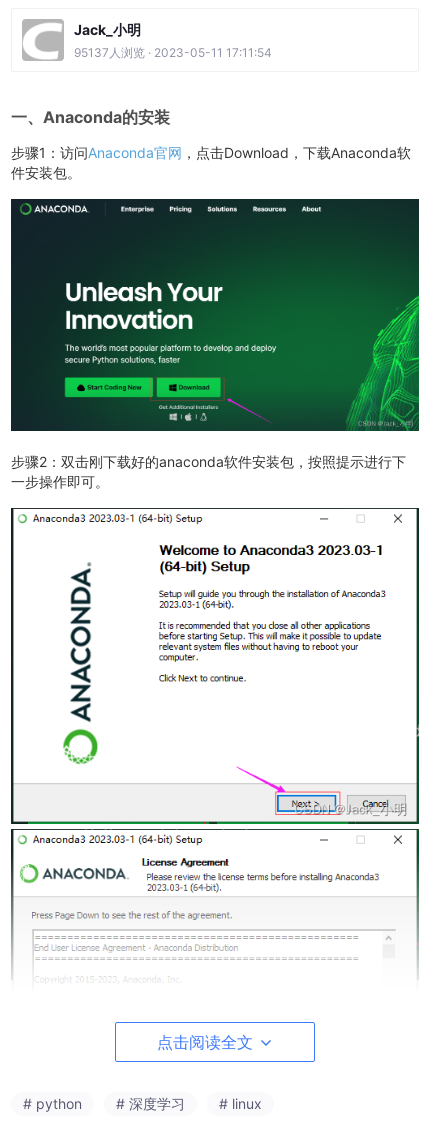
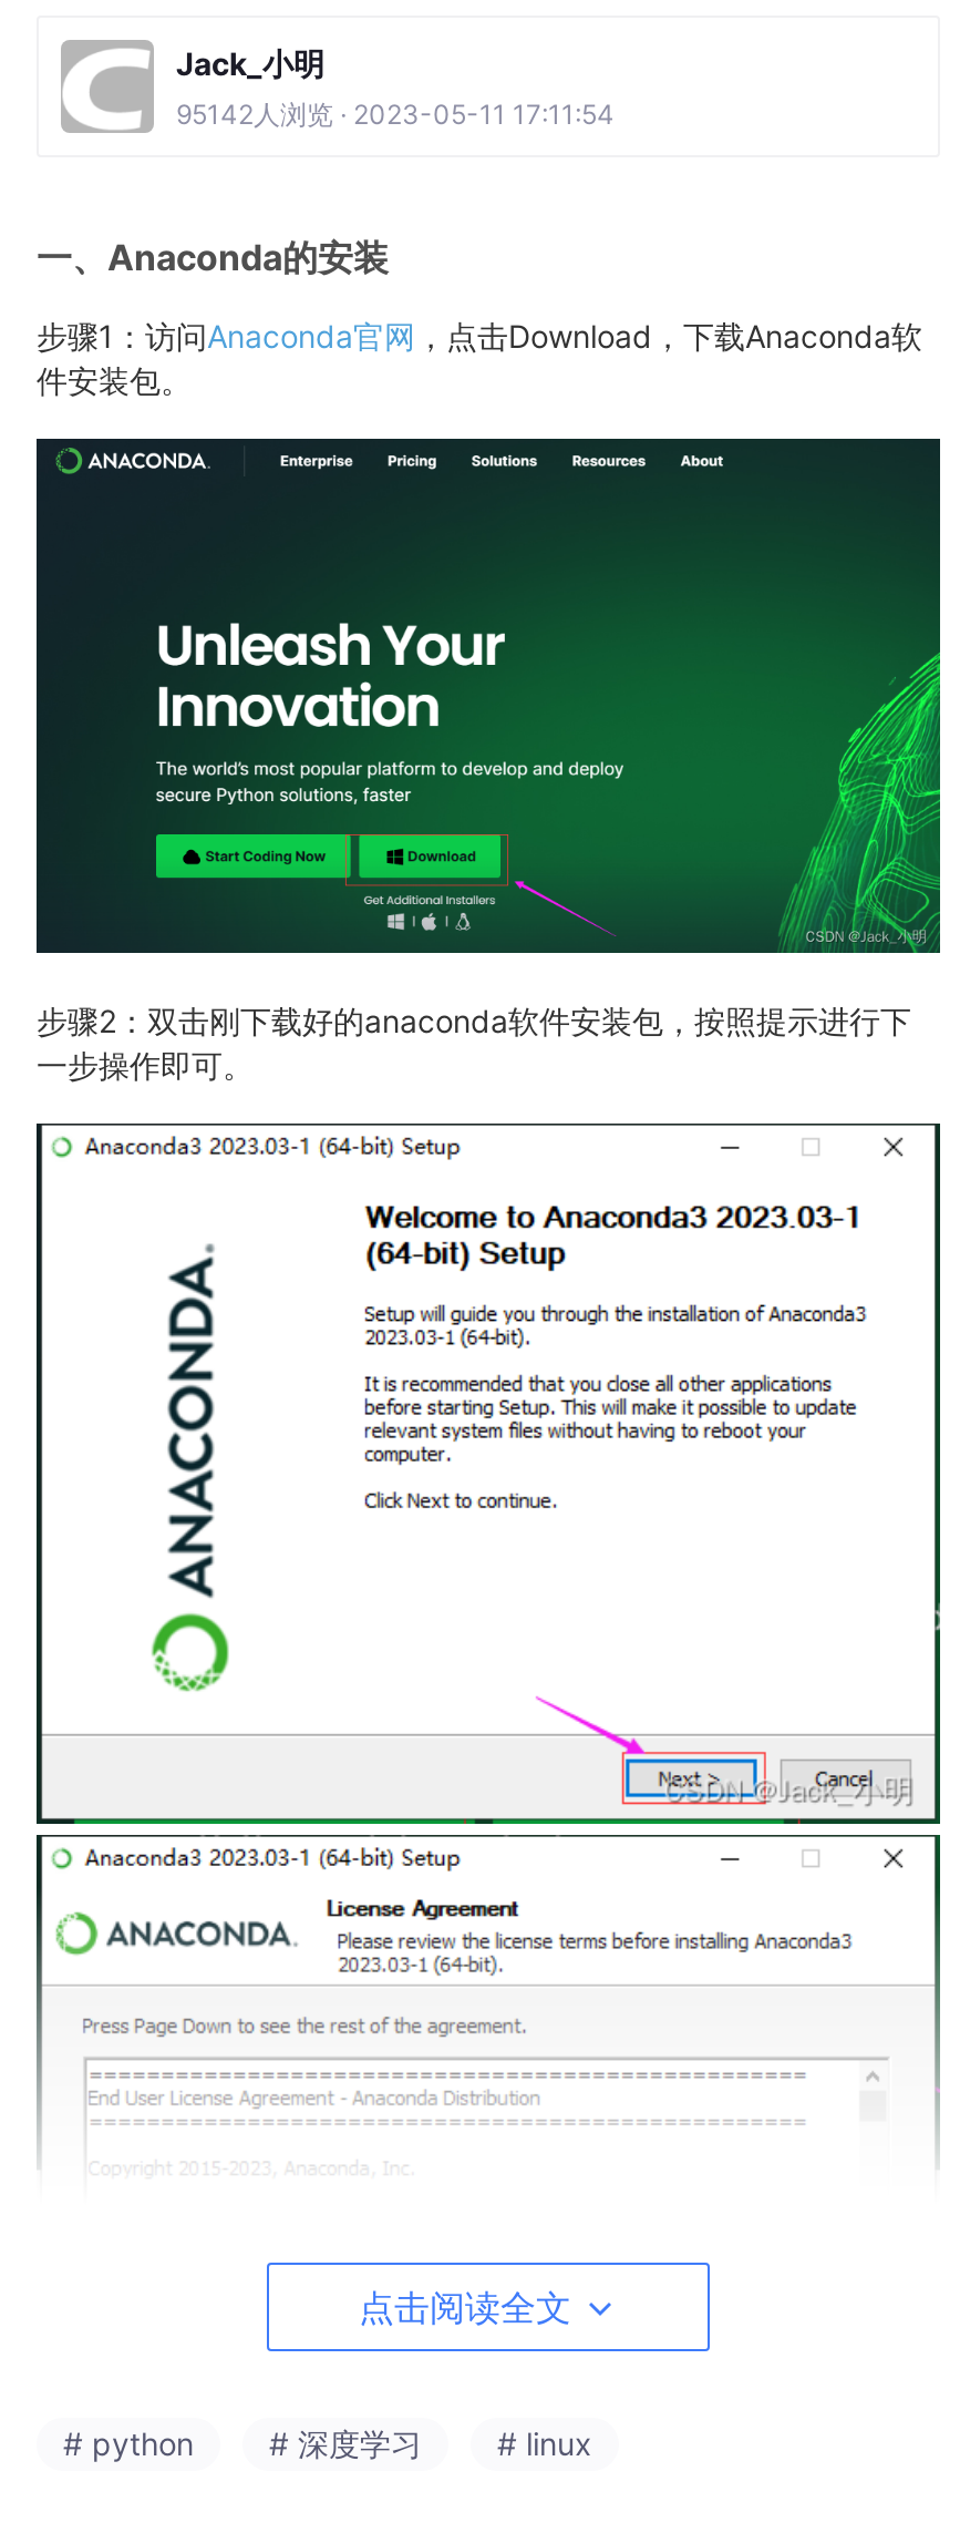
- 95137人浏览 · 2023-05-11 17:11:54
+ 95142人浏览 · 2023-05-11 17:11:54
